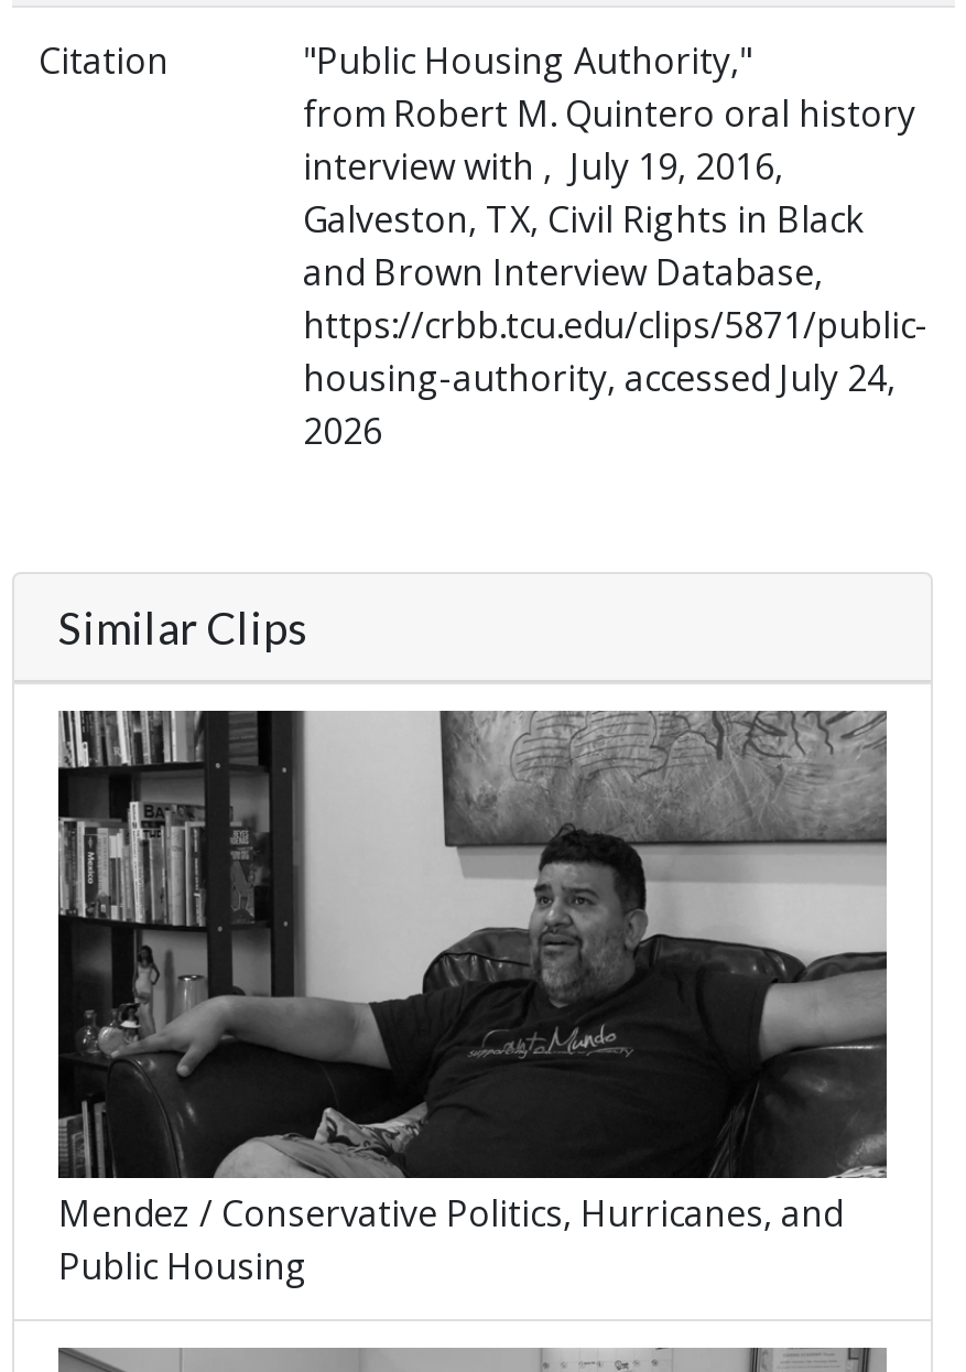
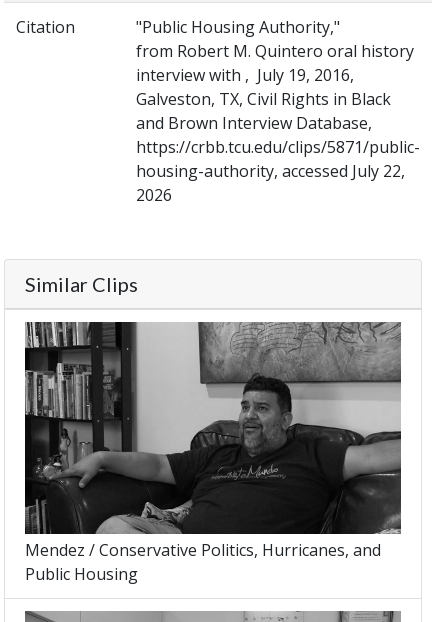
- housing-authority, accessed July 24,
+ housing-authority, accessed July 22,
